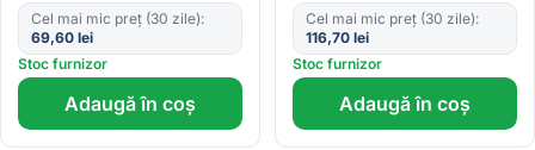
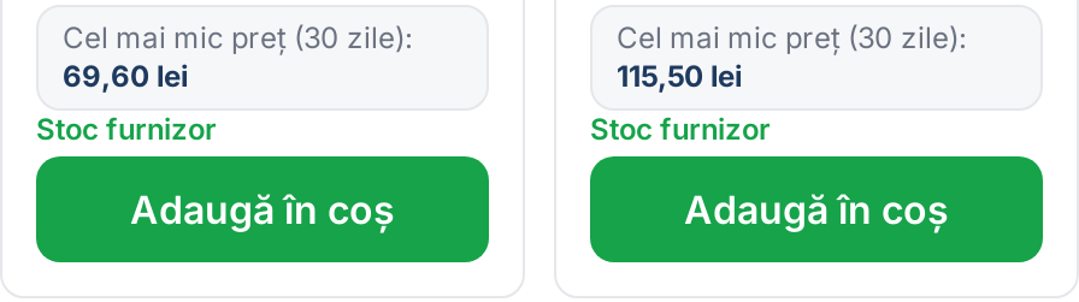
- 116,70 lei
+ 115,50 lei
